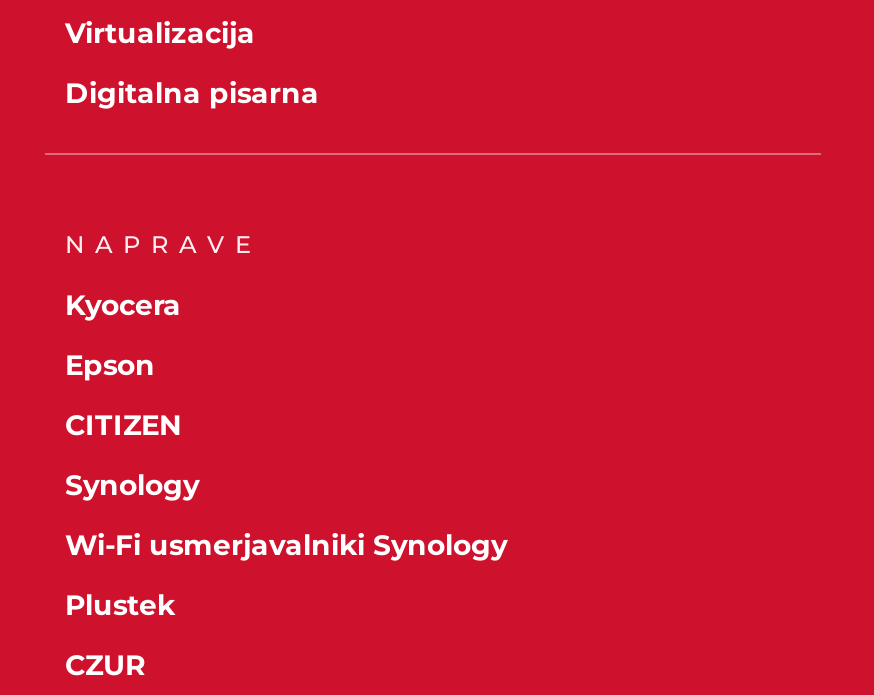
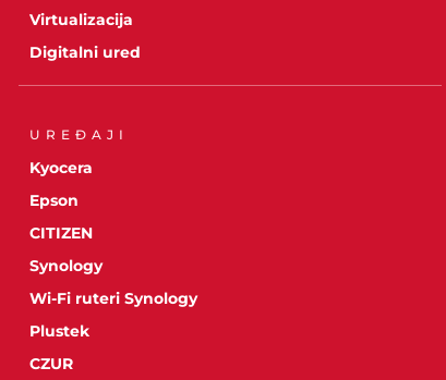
- Digitalna pisarna
+ Digitalni ured

- NAPRAVE
+ UREĐAJI

- Wi-Fi usmerjavalniki Synology
+ Wi-Fi ruteri Synology
